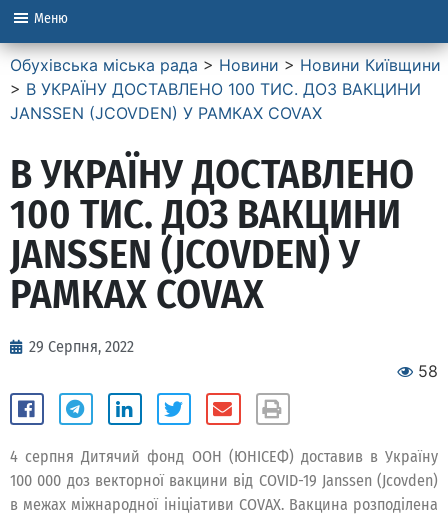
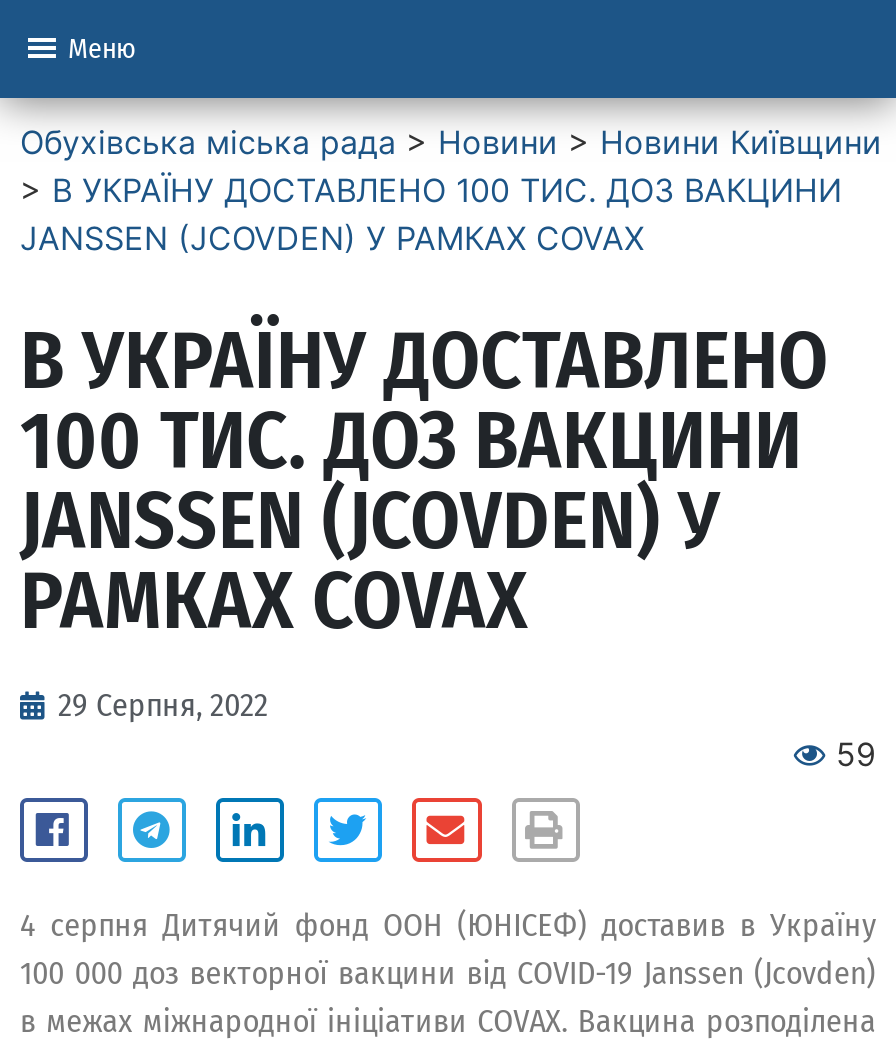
- 58
+ 59
